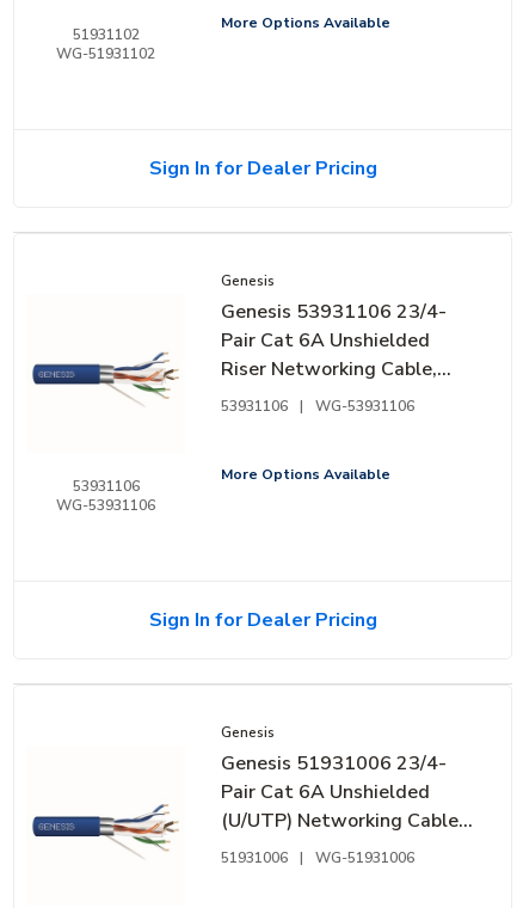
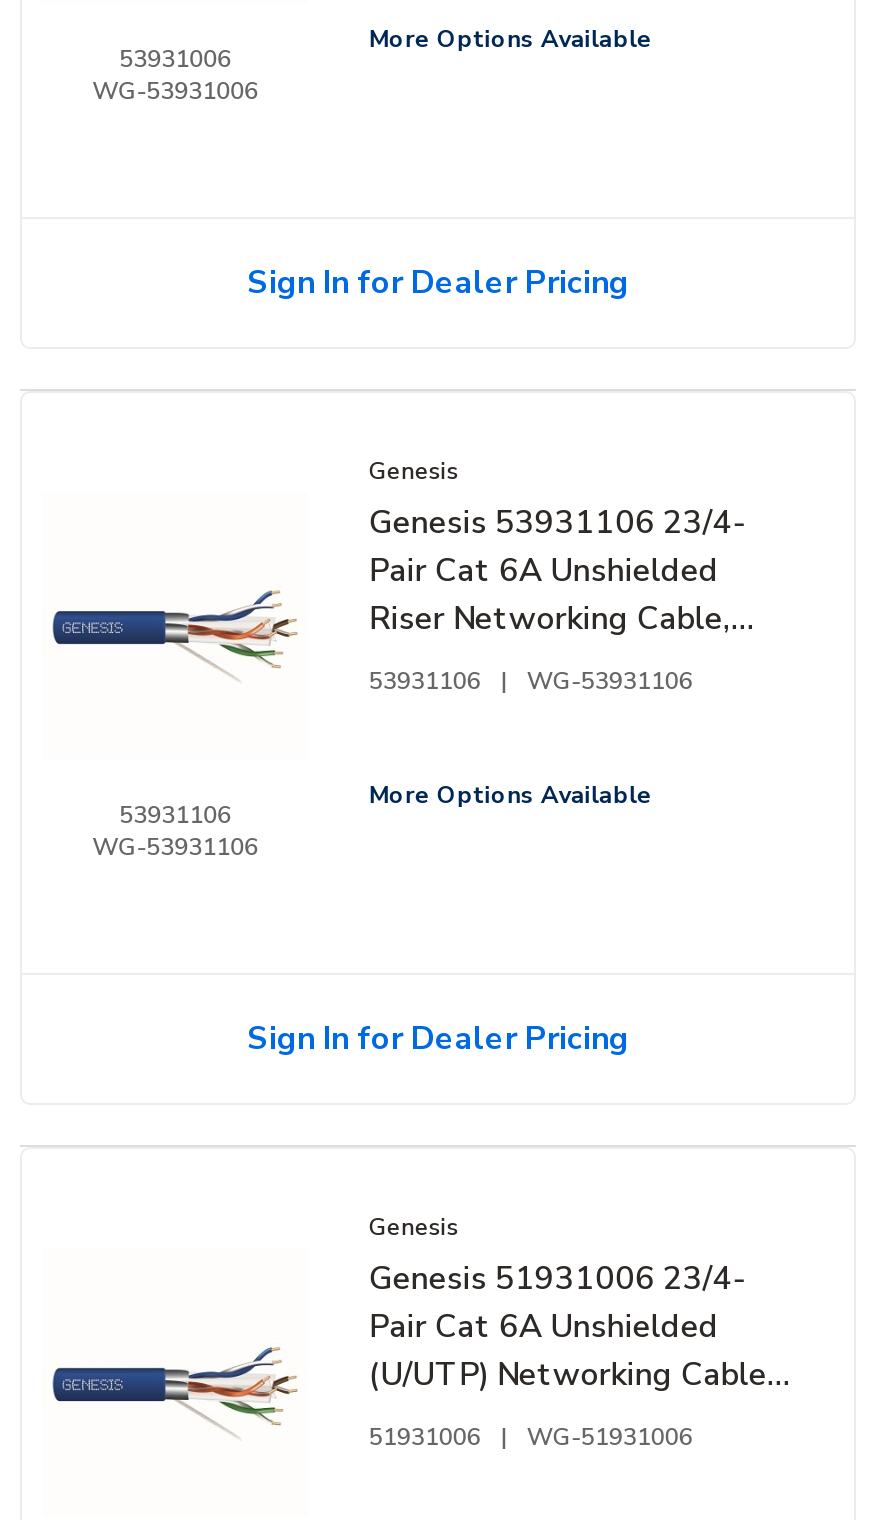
- 51931102
- WG-51931102
+ 53931006
+ WG-53931006
